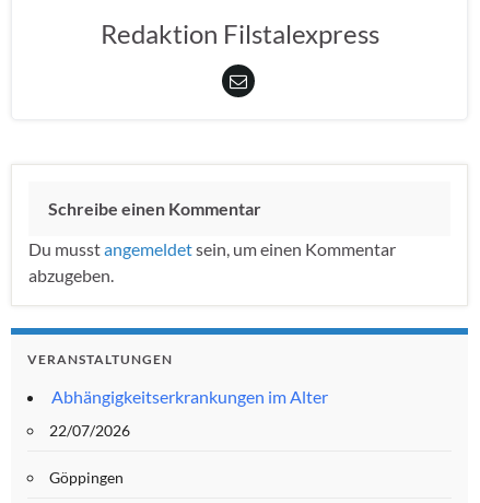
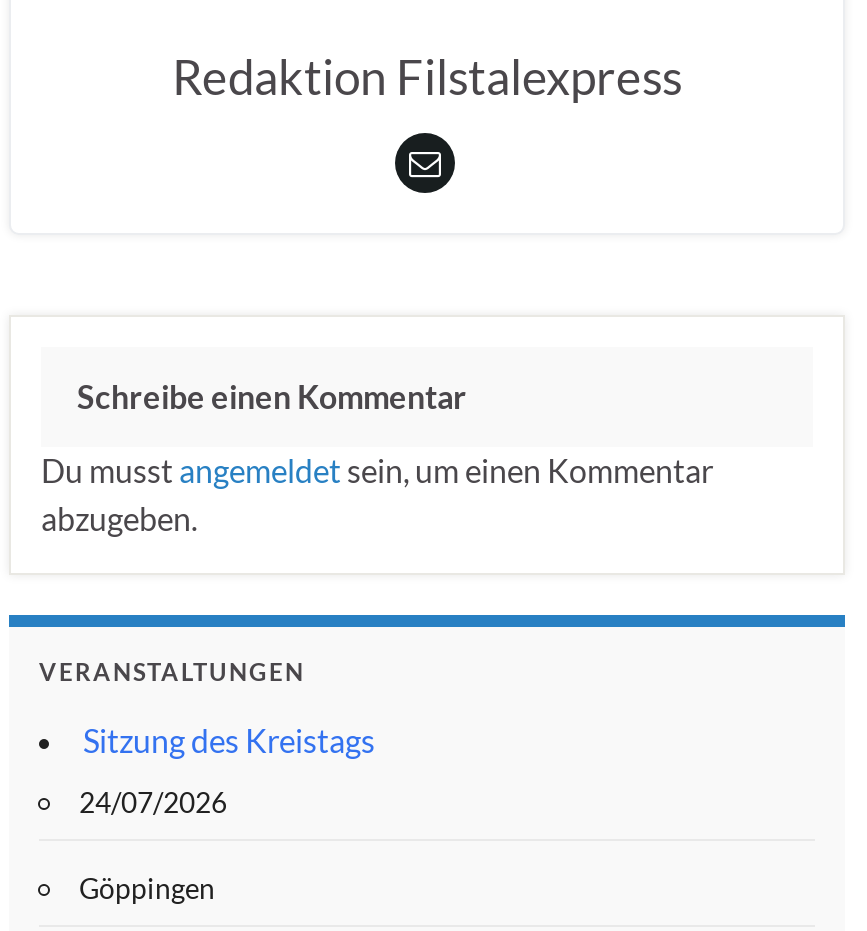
- Abhängigkeitserkrankungen im Alter
+ Sitzung des Kreistags

- 22/07/2026
+ 24/07/2026
